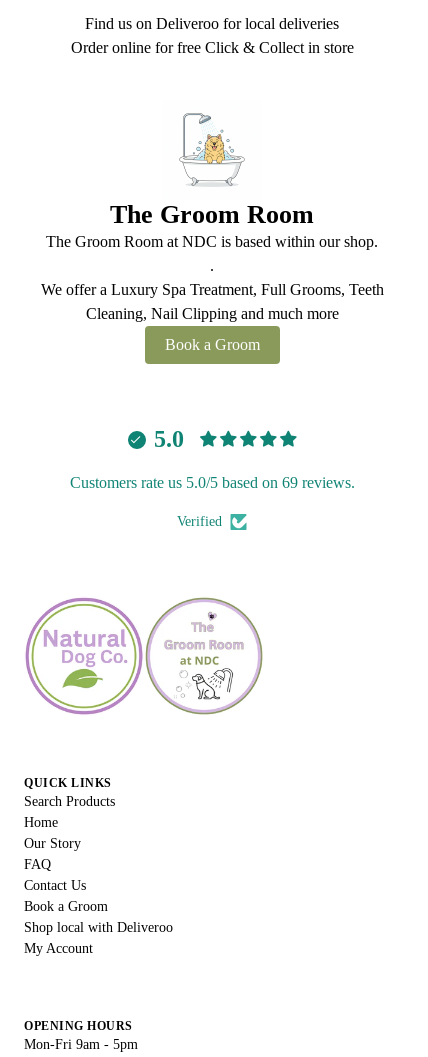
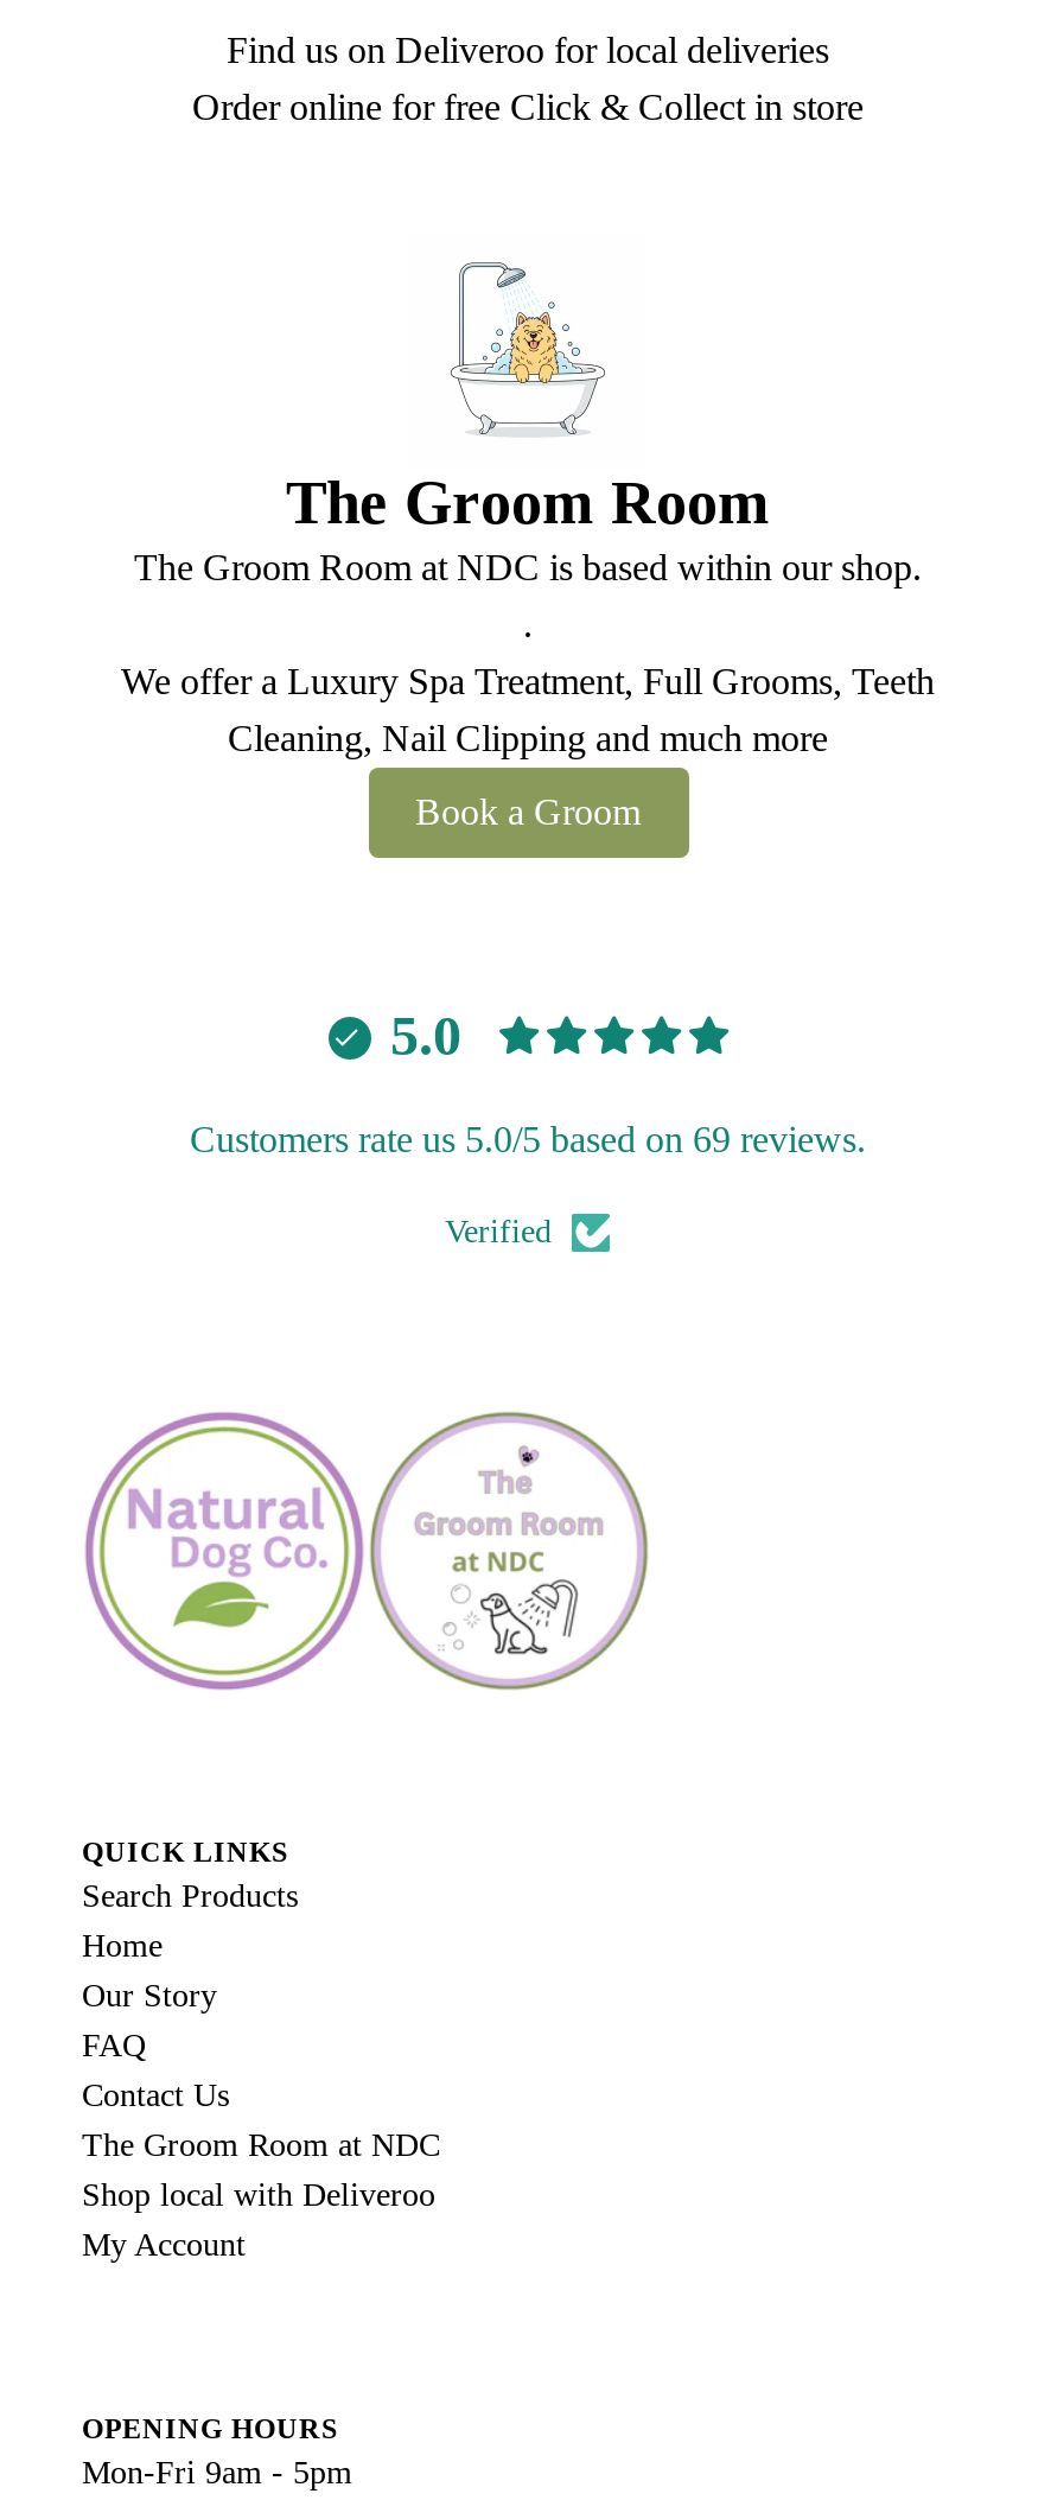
- Book a Groom
+ The Groom Room at NDC
